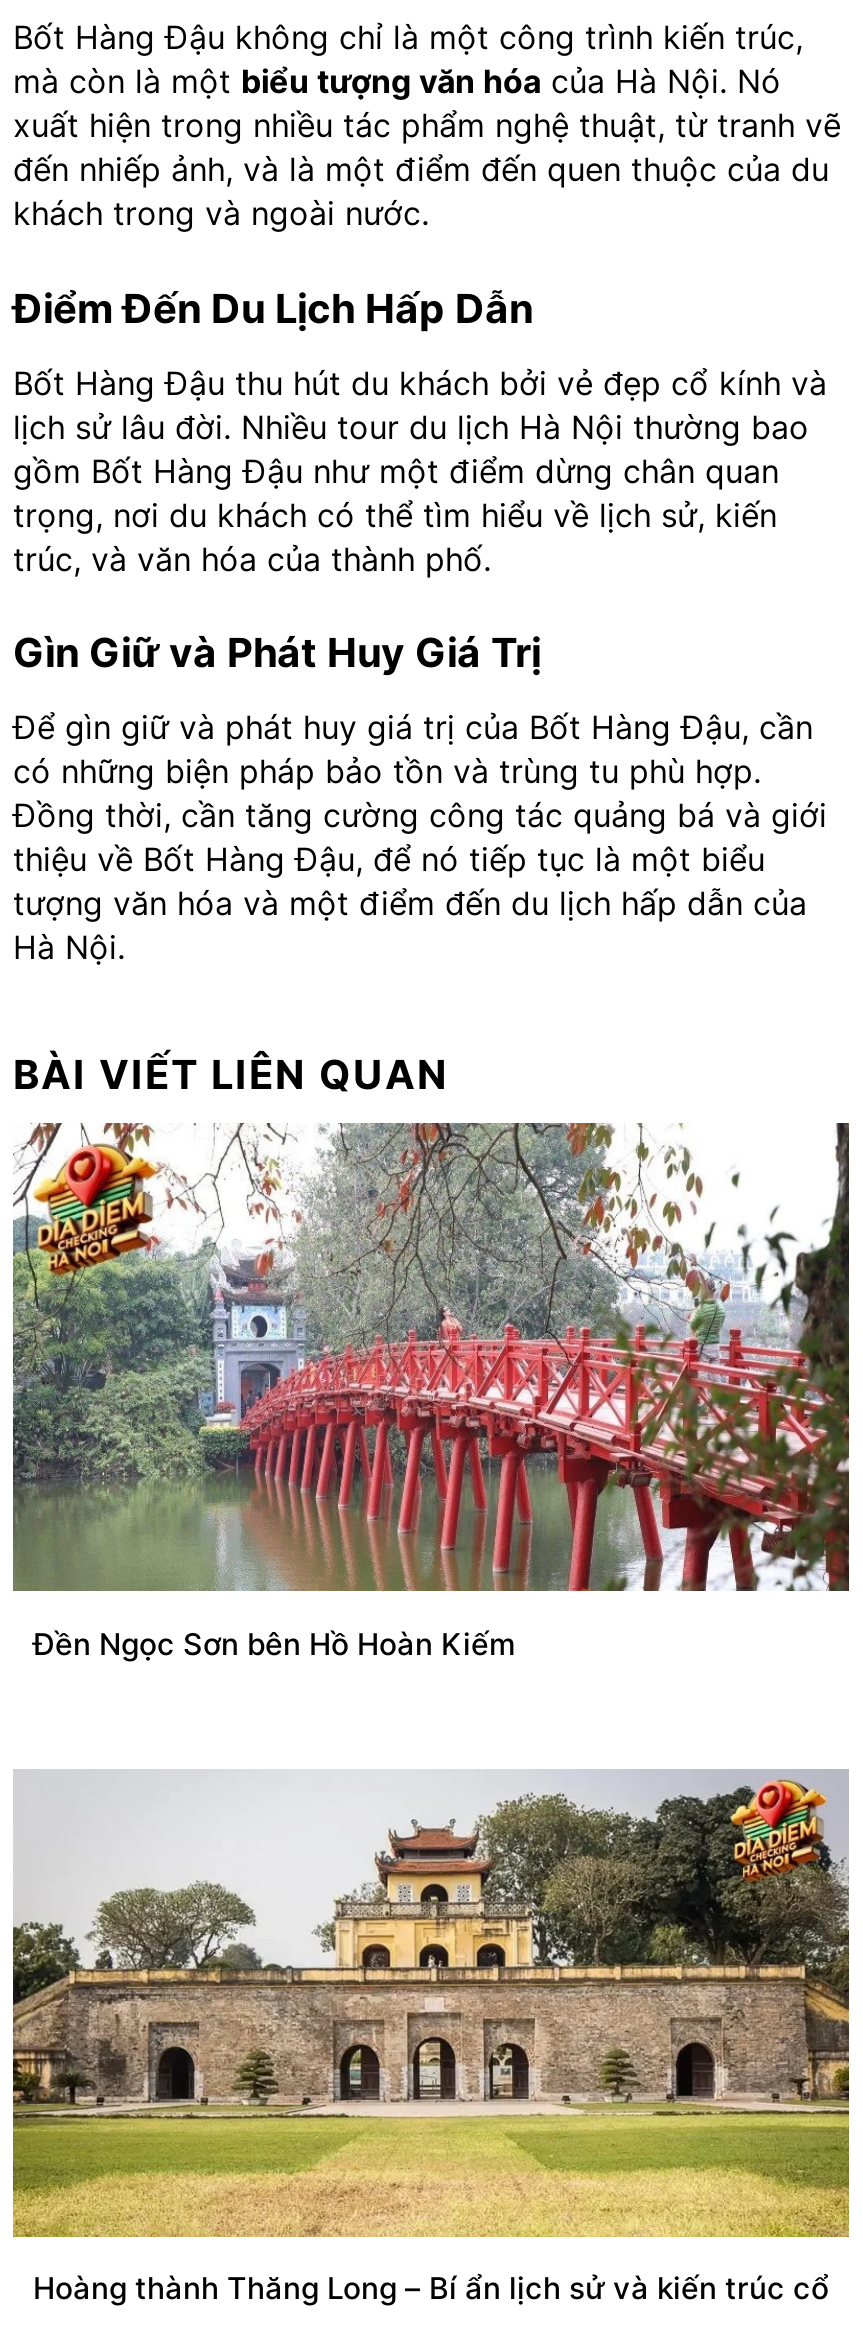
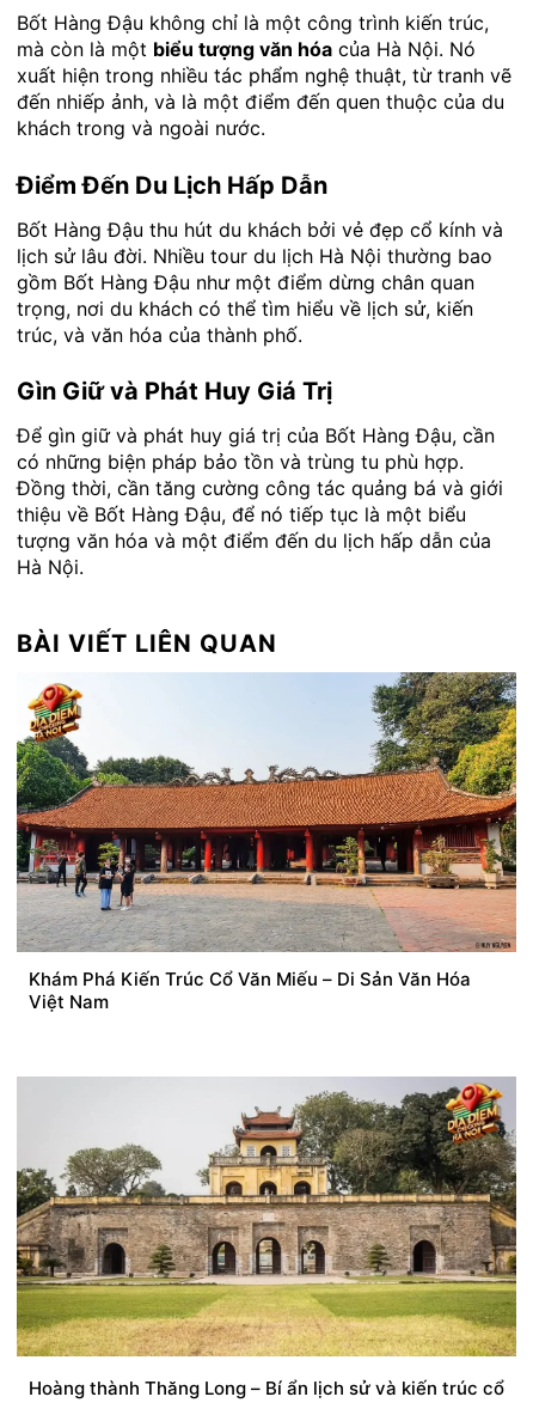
- [image]
- Đền Ngọc Sơn bên Hồ Hoàn Kiếm
+ [image]
+ Khám Phá Kiến Trúc Cổ Văn Miếu – Di Sản Văn Hóa
+ Việt Nam
